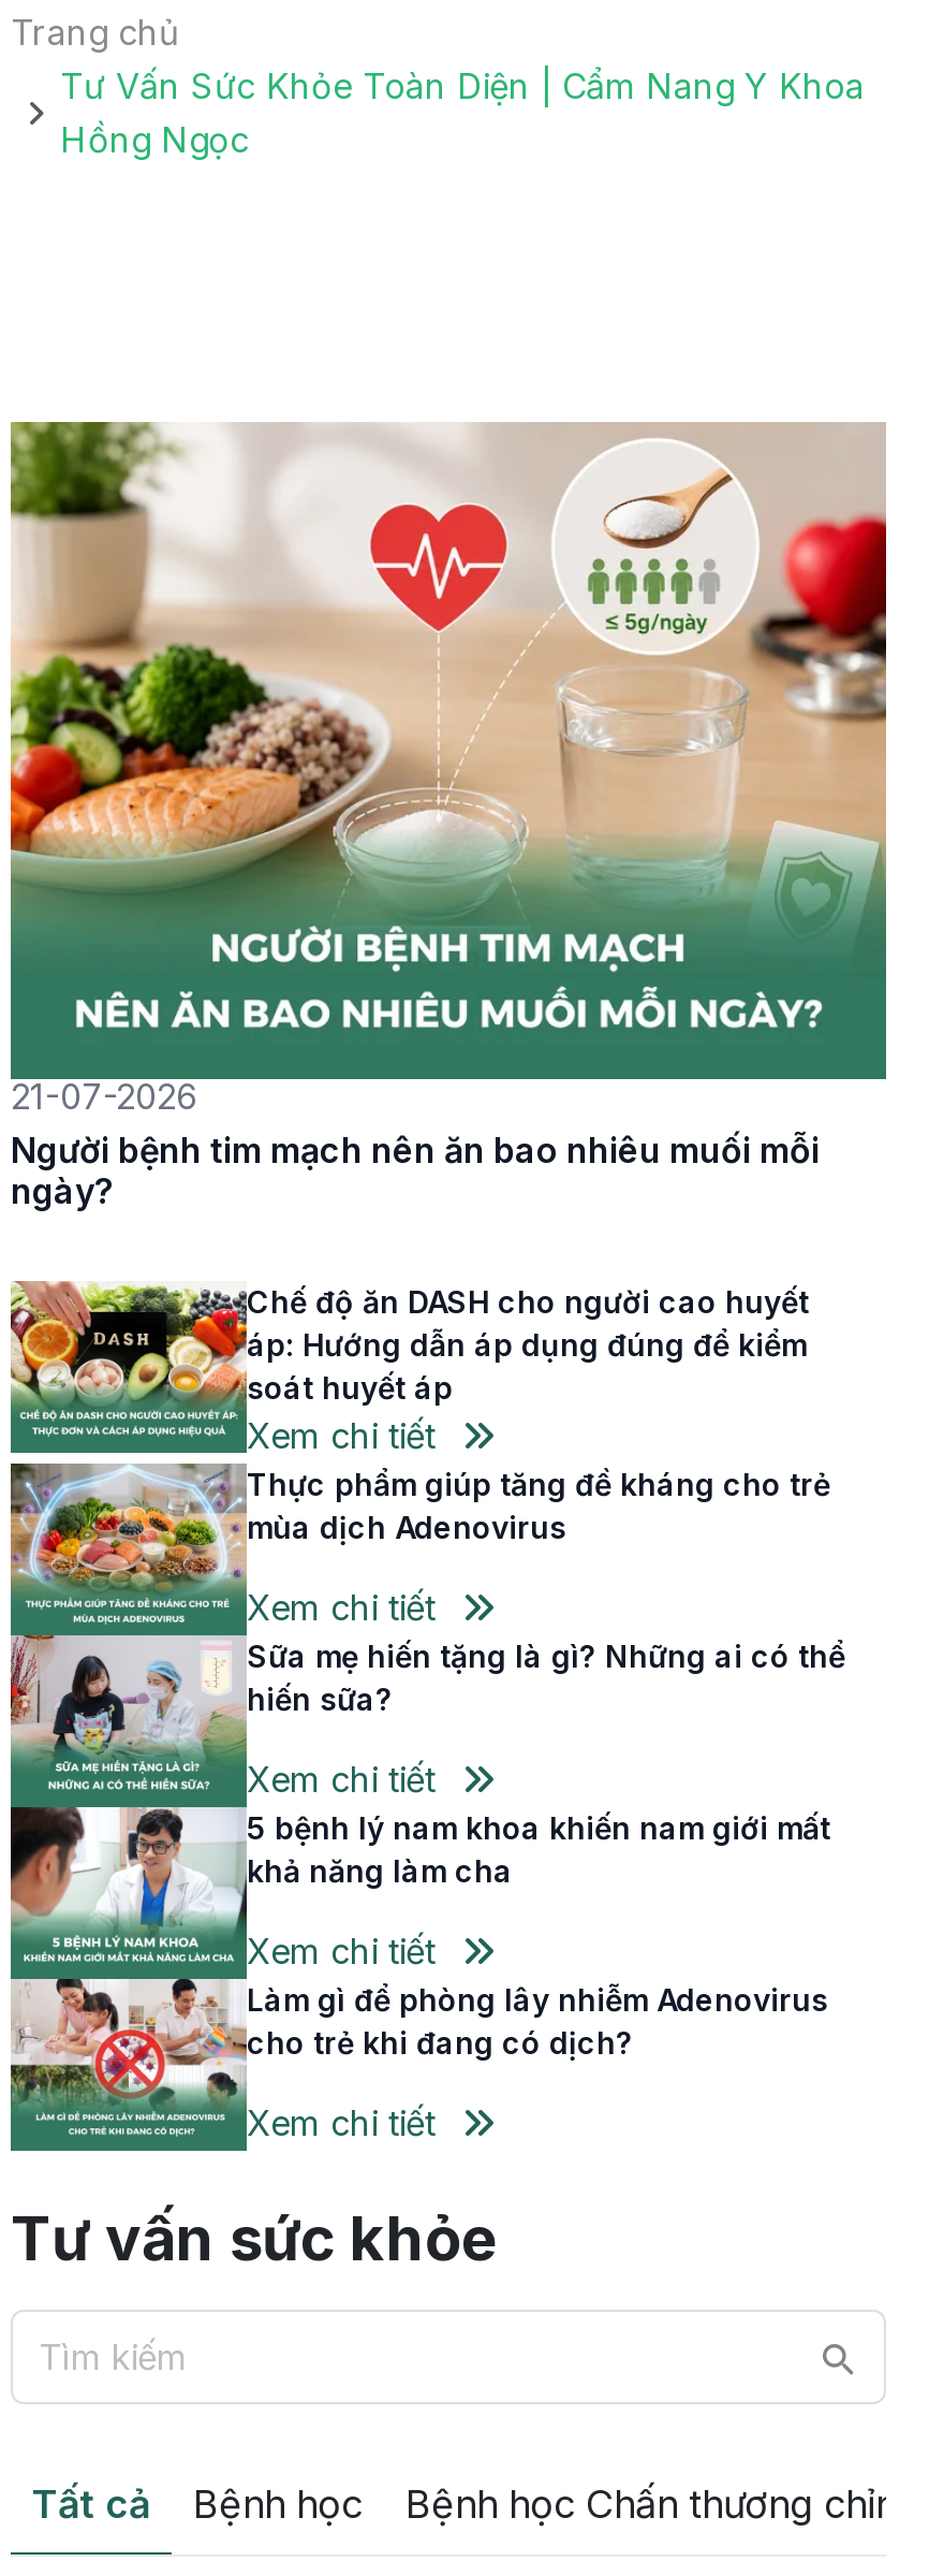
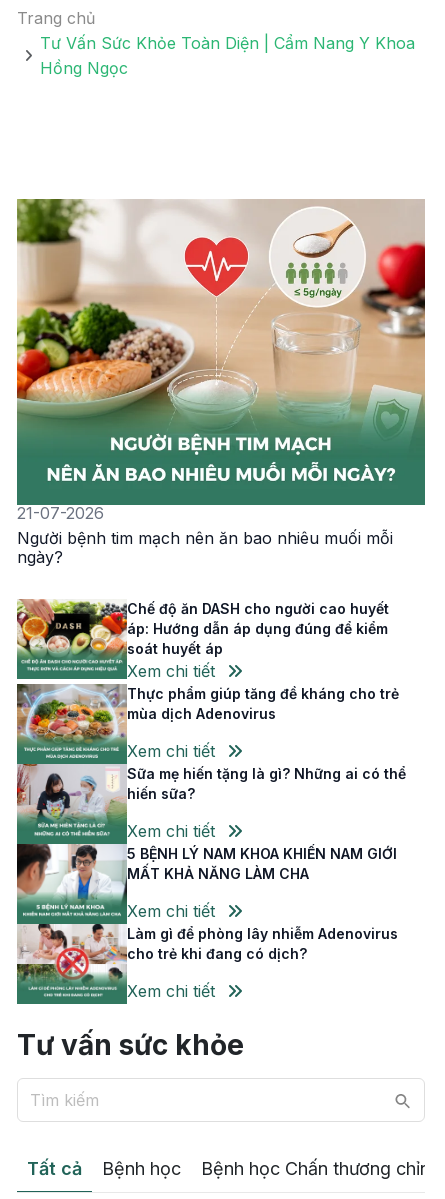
- 5 bệnh lý nam khoa khiến nam giới mất
- khả năng làm cha
+ 5 BỆNH LÝ NAM KHOA KHIẾN NAM GIỚI
+ MẤT KHẢ NĂNG LÀM CHA
